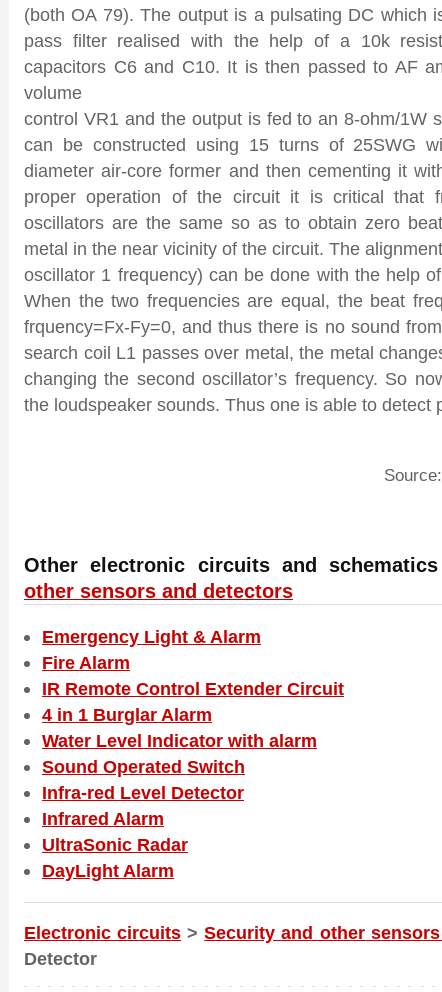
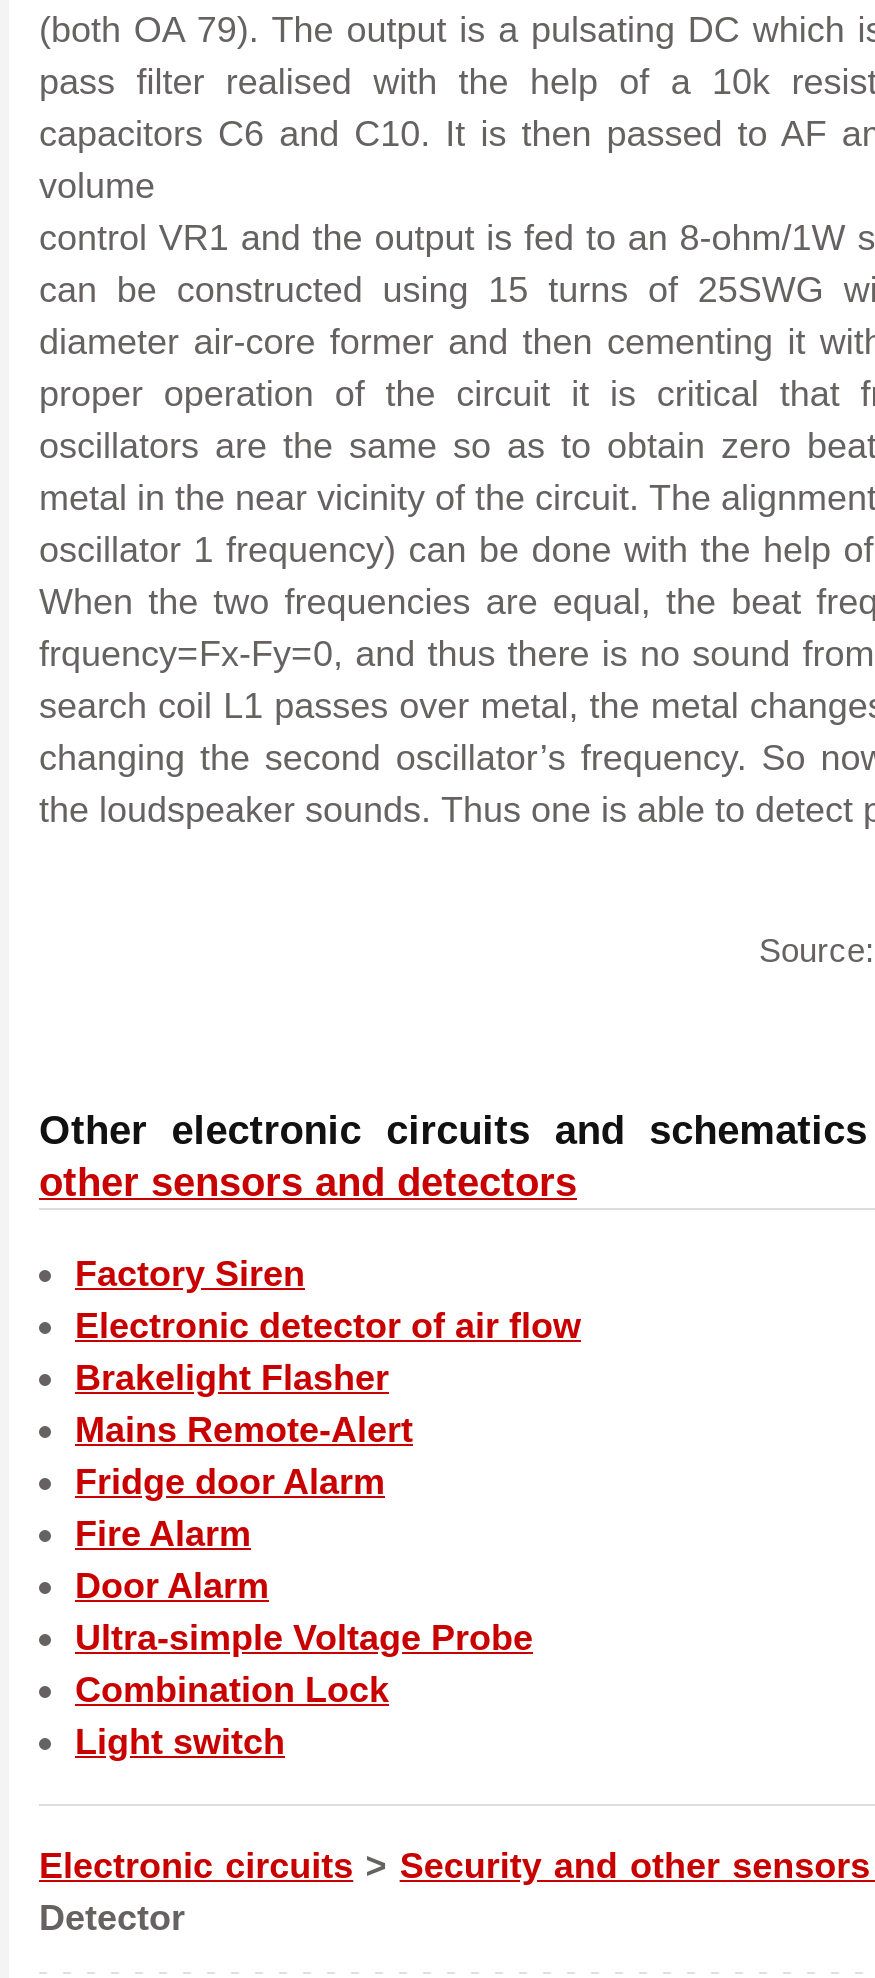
- Emergency Light & Alarm
+ Factory Siren
+ Electronic detector of air flow
+ Brakelight Flasher
+ Mains Remote-Alert
+ Fridge door Alarm

moved down: Fire Alarm

- IR Remote Control Extender Circuit
- 4 in 1 Burglar Alarm
- Water Level Indicator with alarm
- Sound Operated Switch
- Infra-red Level Detector
- Infrared Alarm
- UltraSonic Radar
- DayLight Alarm
+ Door Alarm
+ Ultra-simple Voltage Probe
+ Combination Lock
+ Light switch
